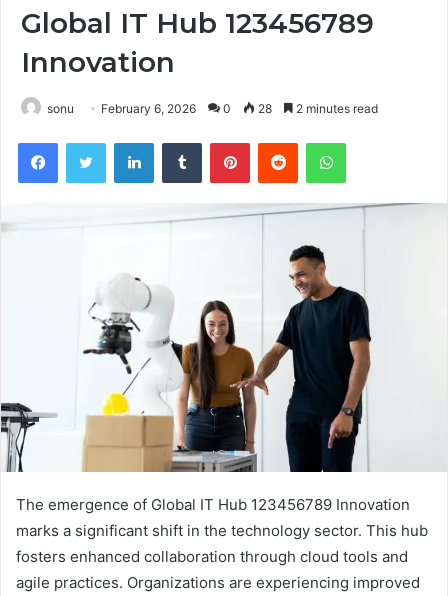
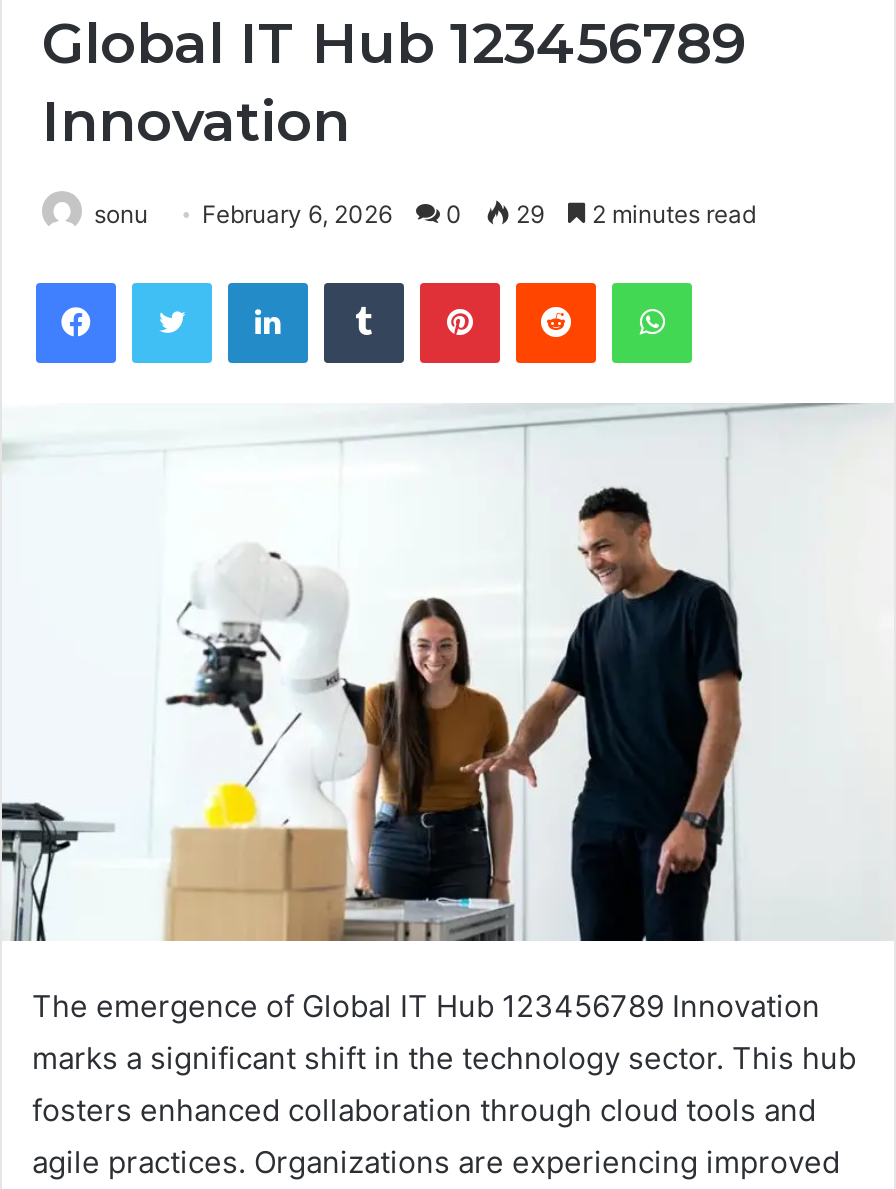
- sonu February 6, 2026 0 28 2 minutes read
+ sonu February 6, 2026 0 29 2 minutes read
